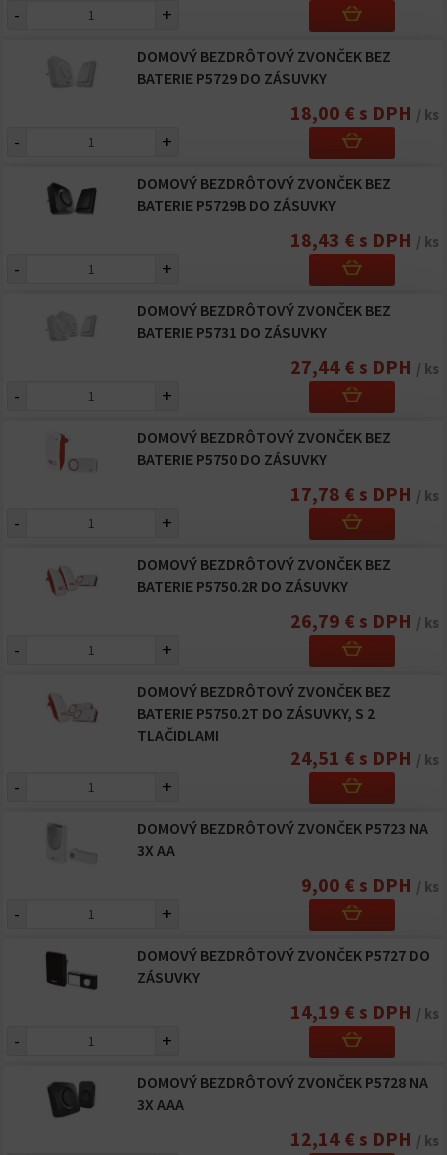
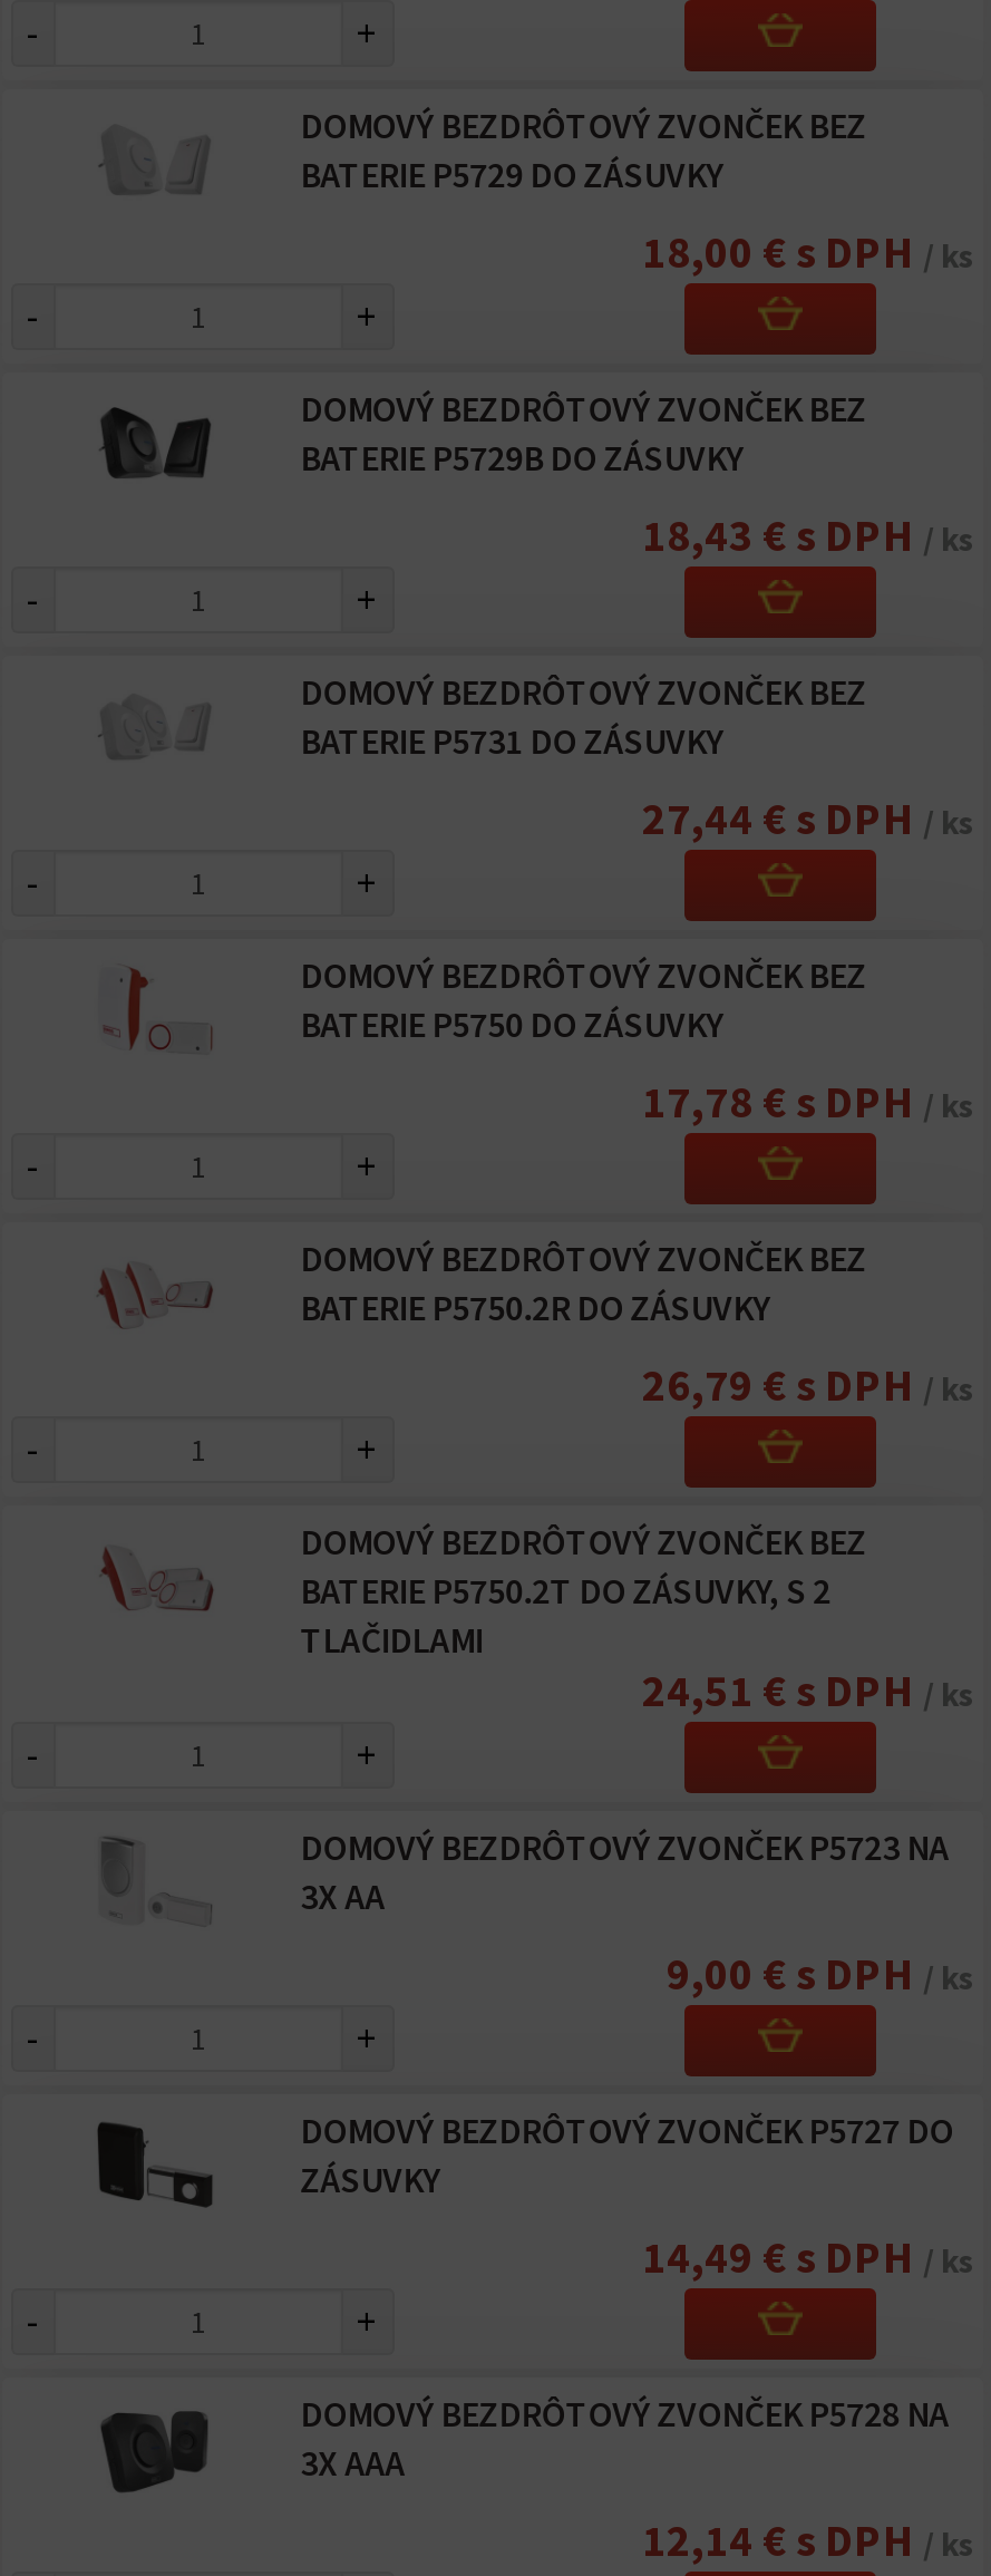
- 14,19 € s DPH / ks
+ 14,49 € s DPH / ks
